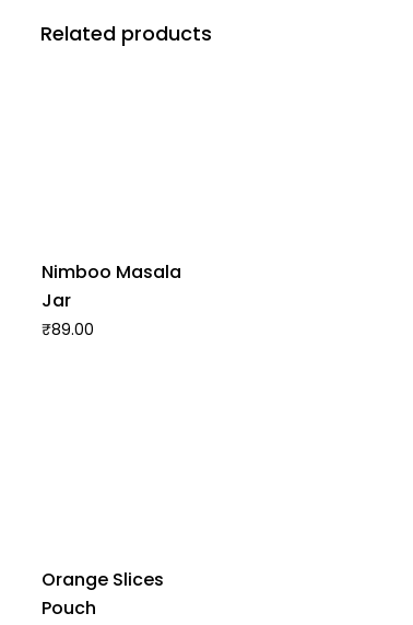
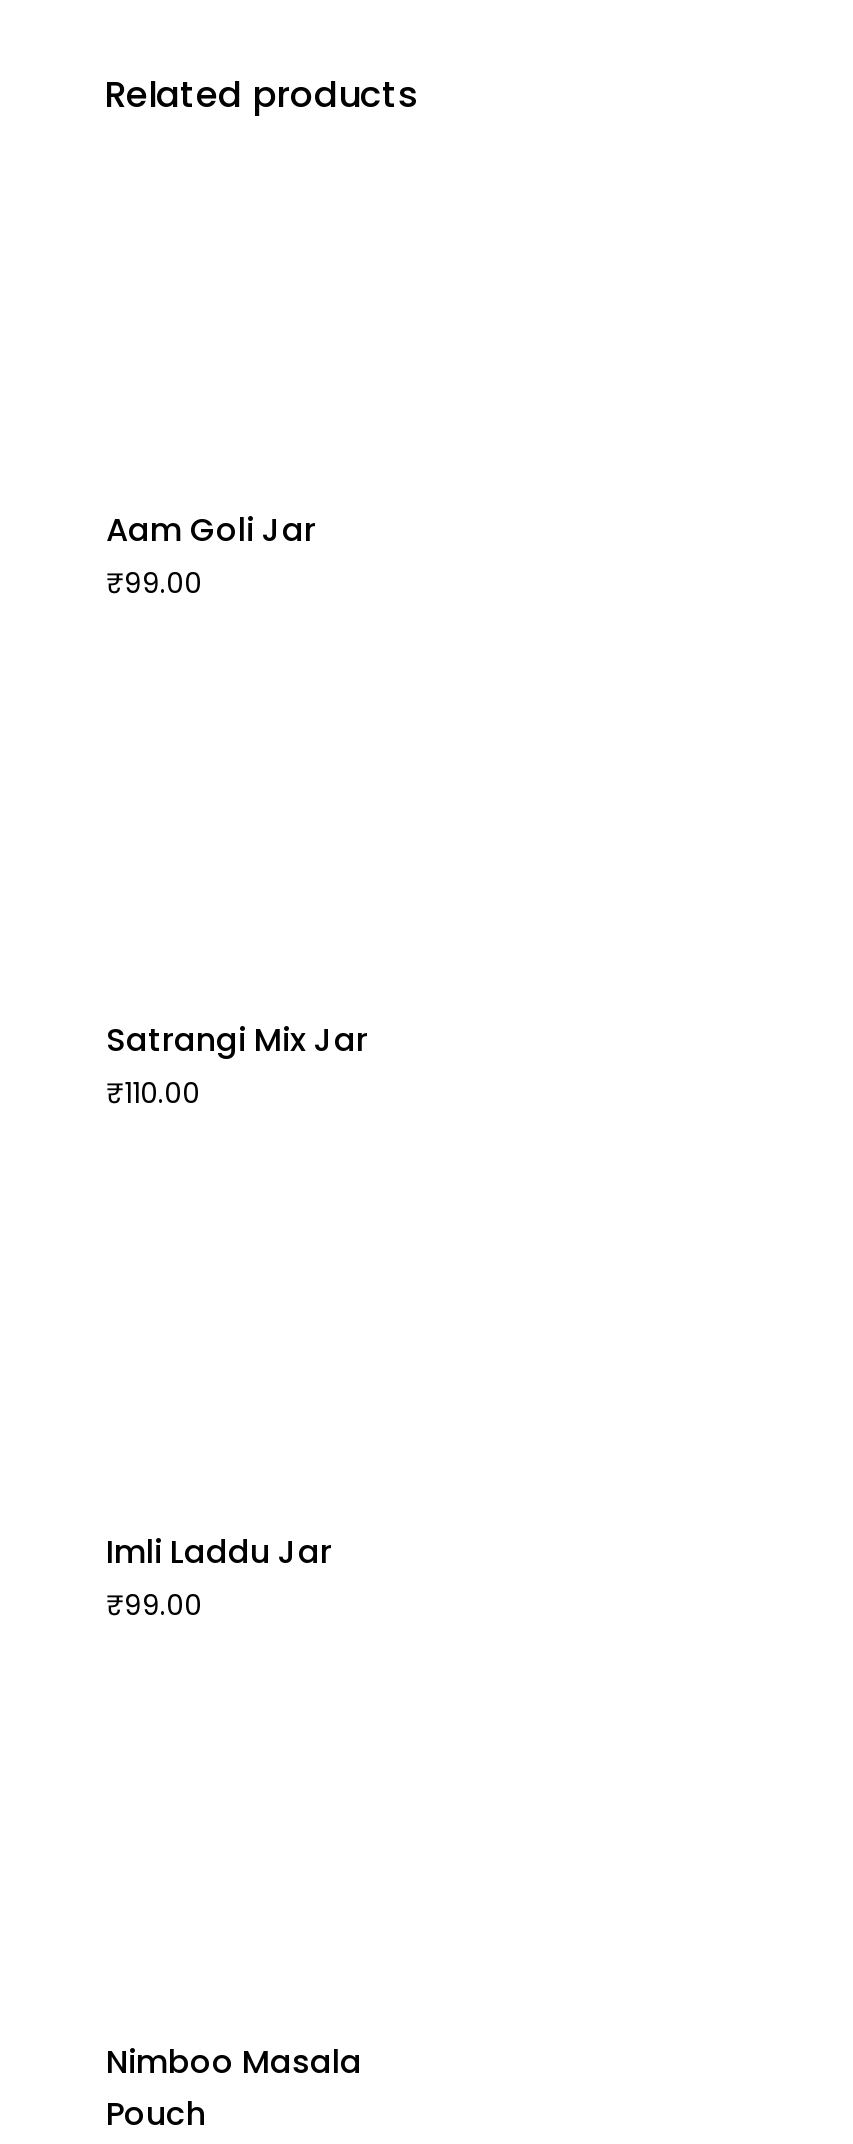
+ Aam Goli Jar
+ ₹99.00

+ Satrangi Mix Jar
+ ₹110.00

+ Imli Laddu Jar
+ ₹99.00

moved down: Nimboo Masala

- Jar
- ₹89.00

- Orange Slices
